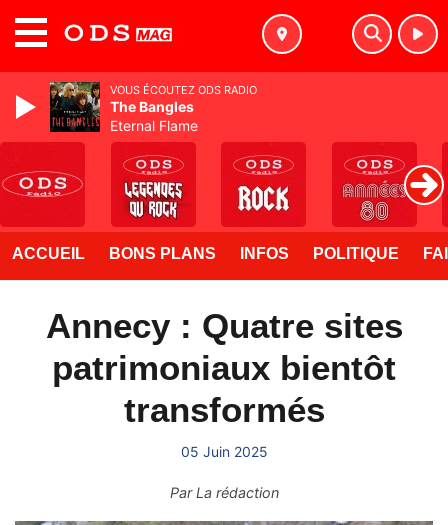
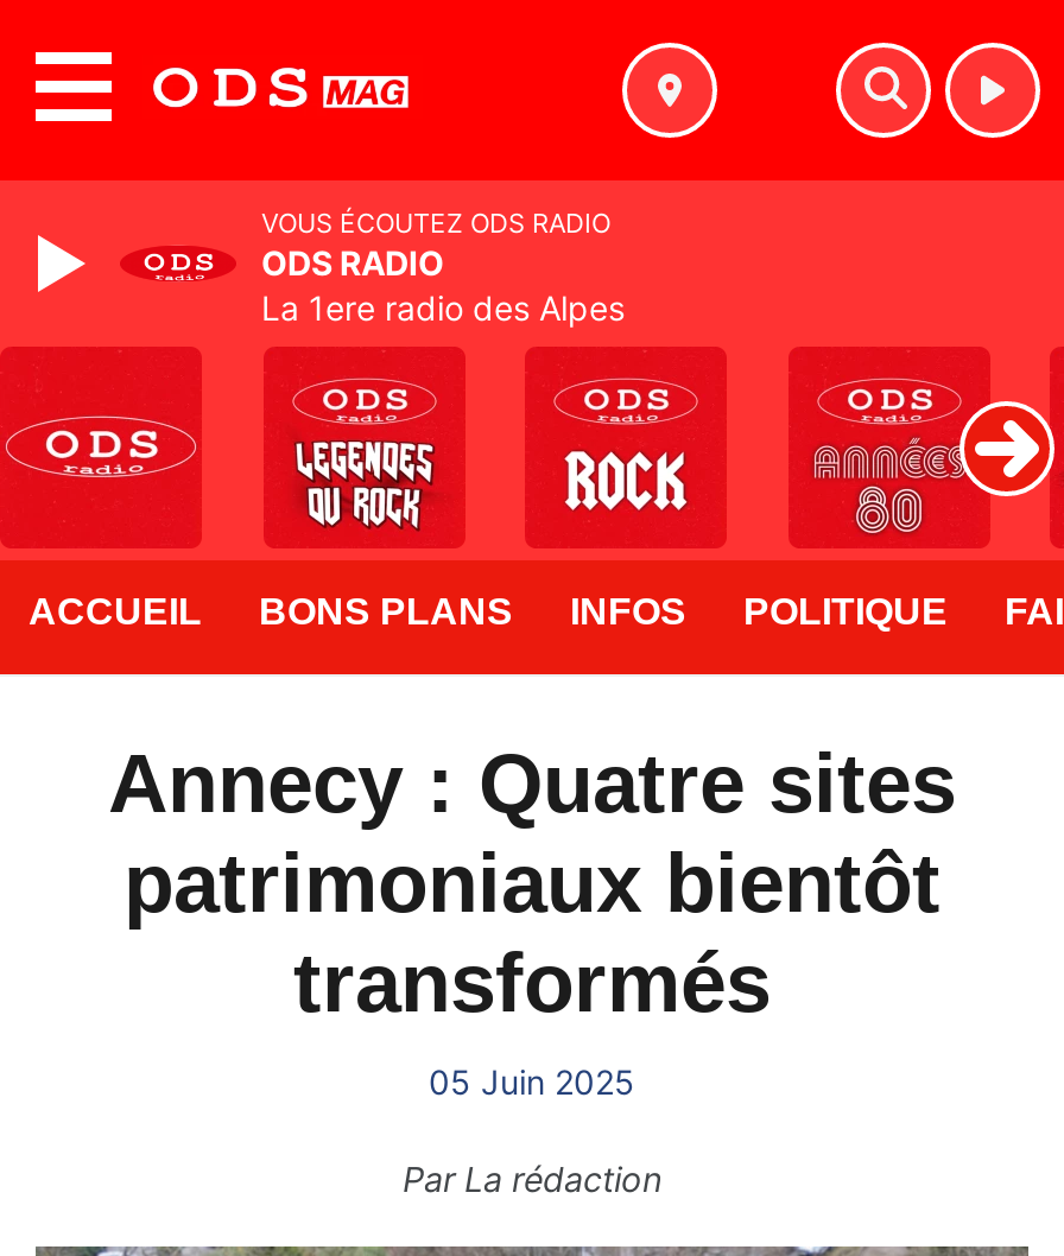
- [image]
- The Bangles
- Eternal Flame
+ [image]
+ ODS RADIO
+ La 1ere radio des Alpes
